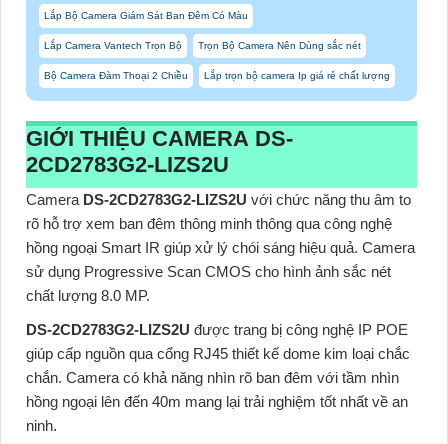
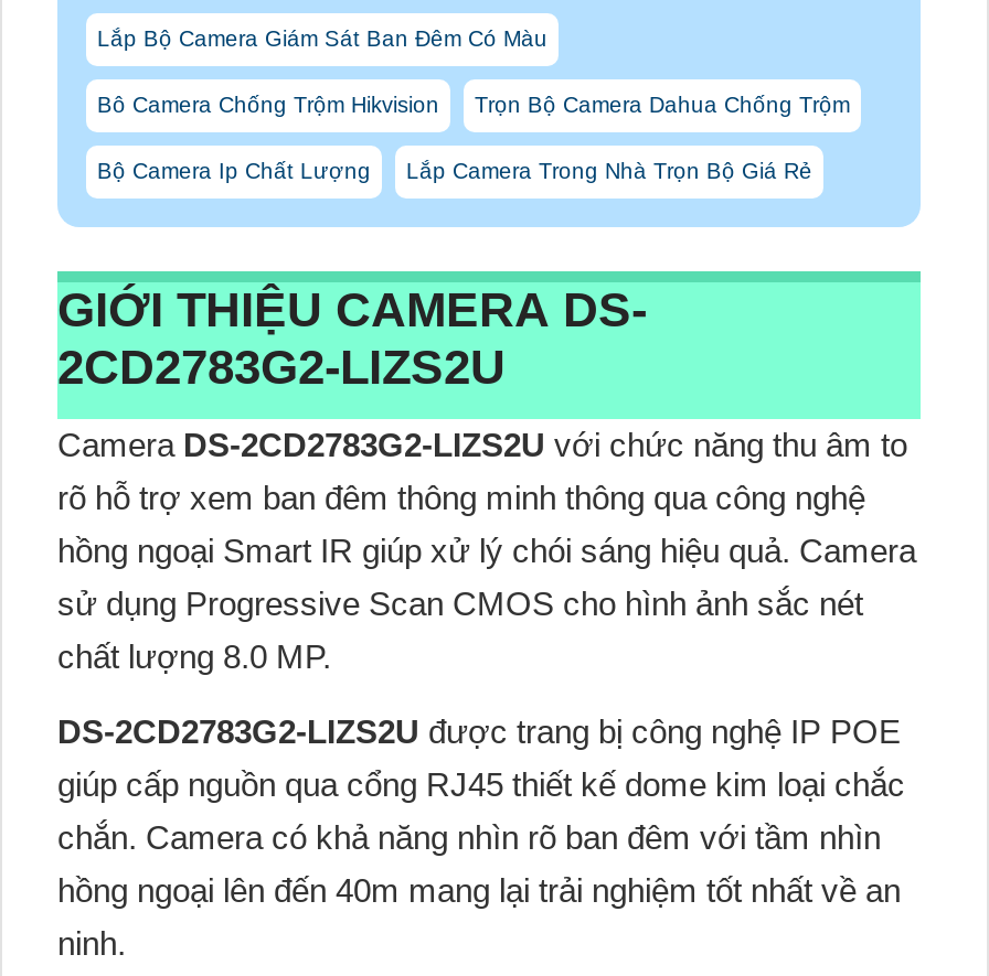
- Lắp Camera Vantech Trọn Bộ
- Trọn Bộ Camera Nên Dùng sắc nét
+ Bô Camera Chống Trộm Hikvision
+ Trọn Bộ Camera Dahua Chống Trộm

- Bộ Camera Đàm Thoại 2 Chiều
- Lắp trọn bộ camera Ip giá rẻ chất lượng
+ Bộ Camera Ip Chất Lượng
+ Lắp Camera Trong Nhà Trọn Bộ Giá Rẻ
